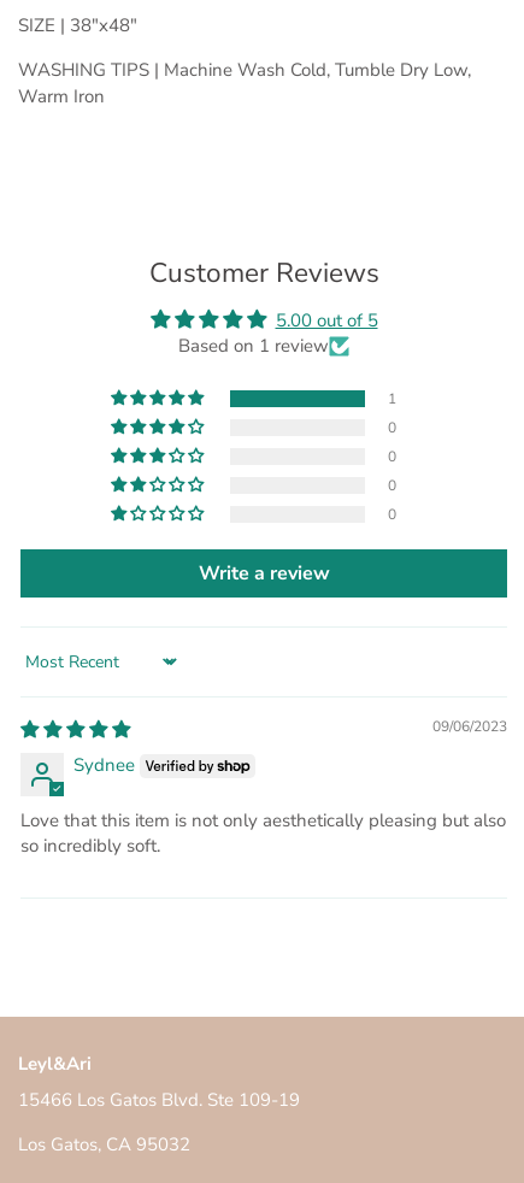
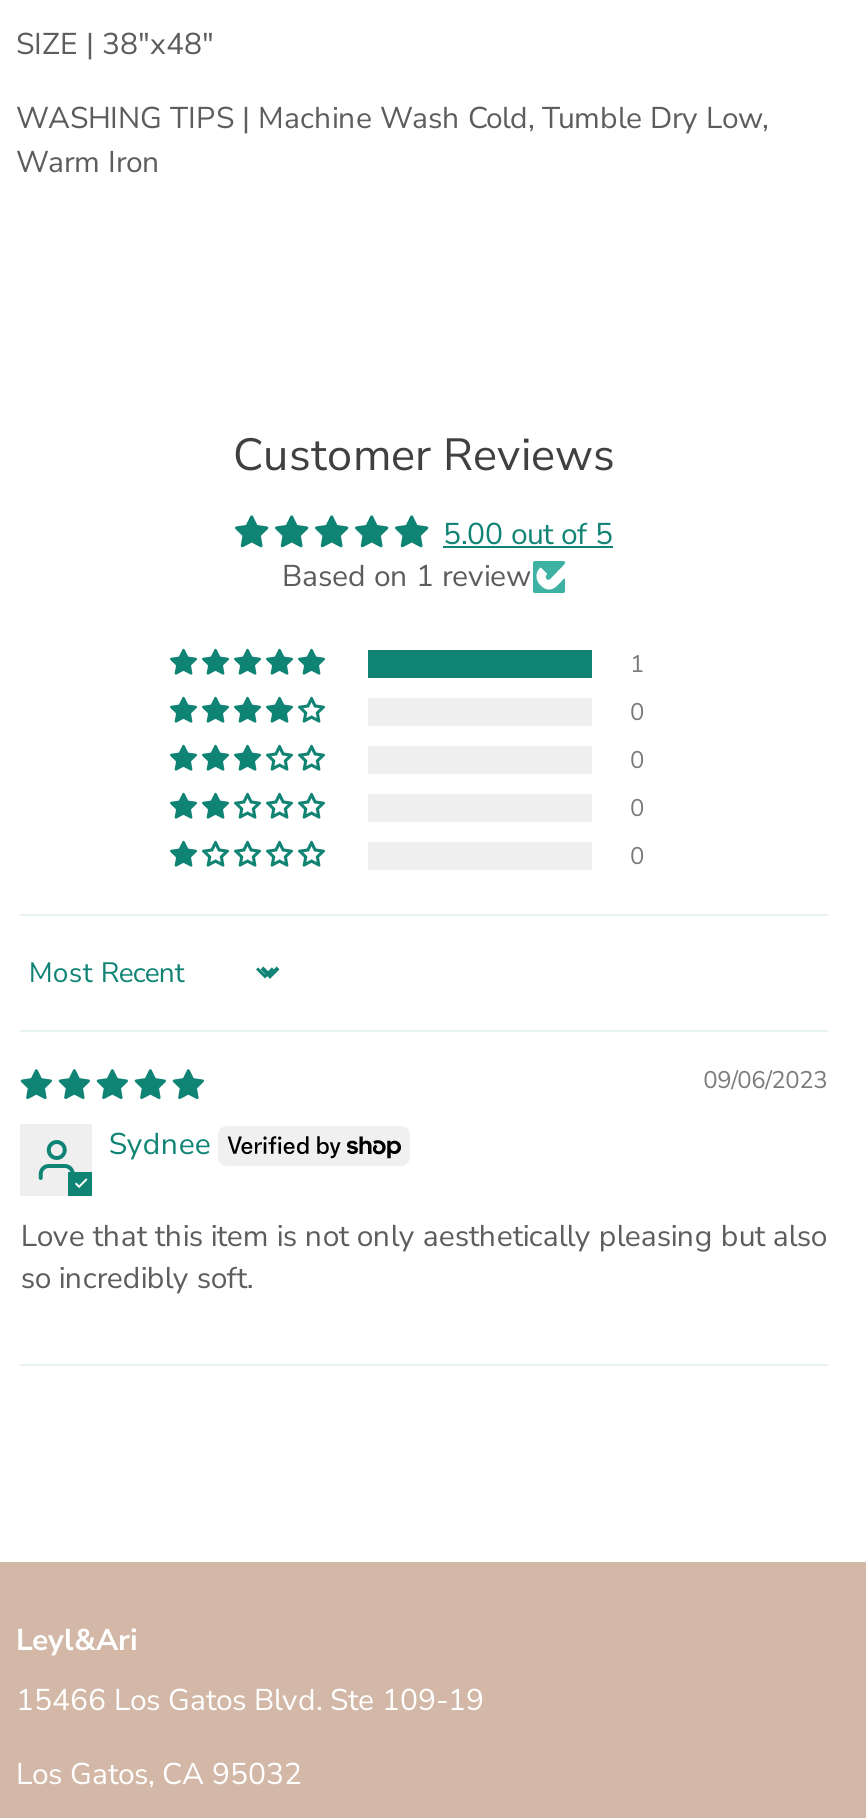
- Write a review
